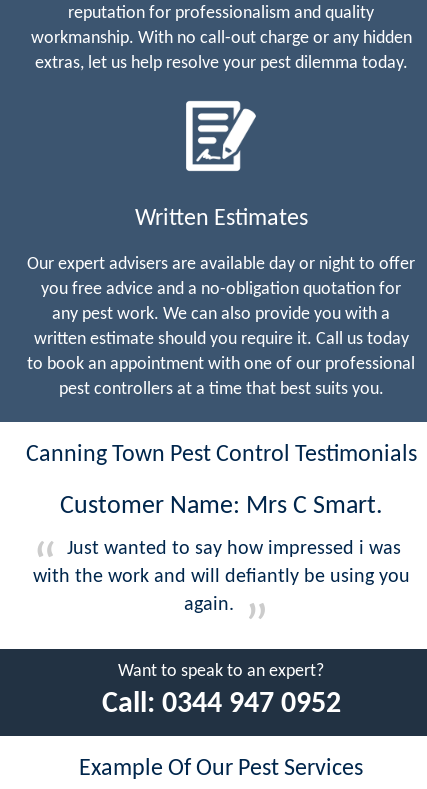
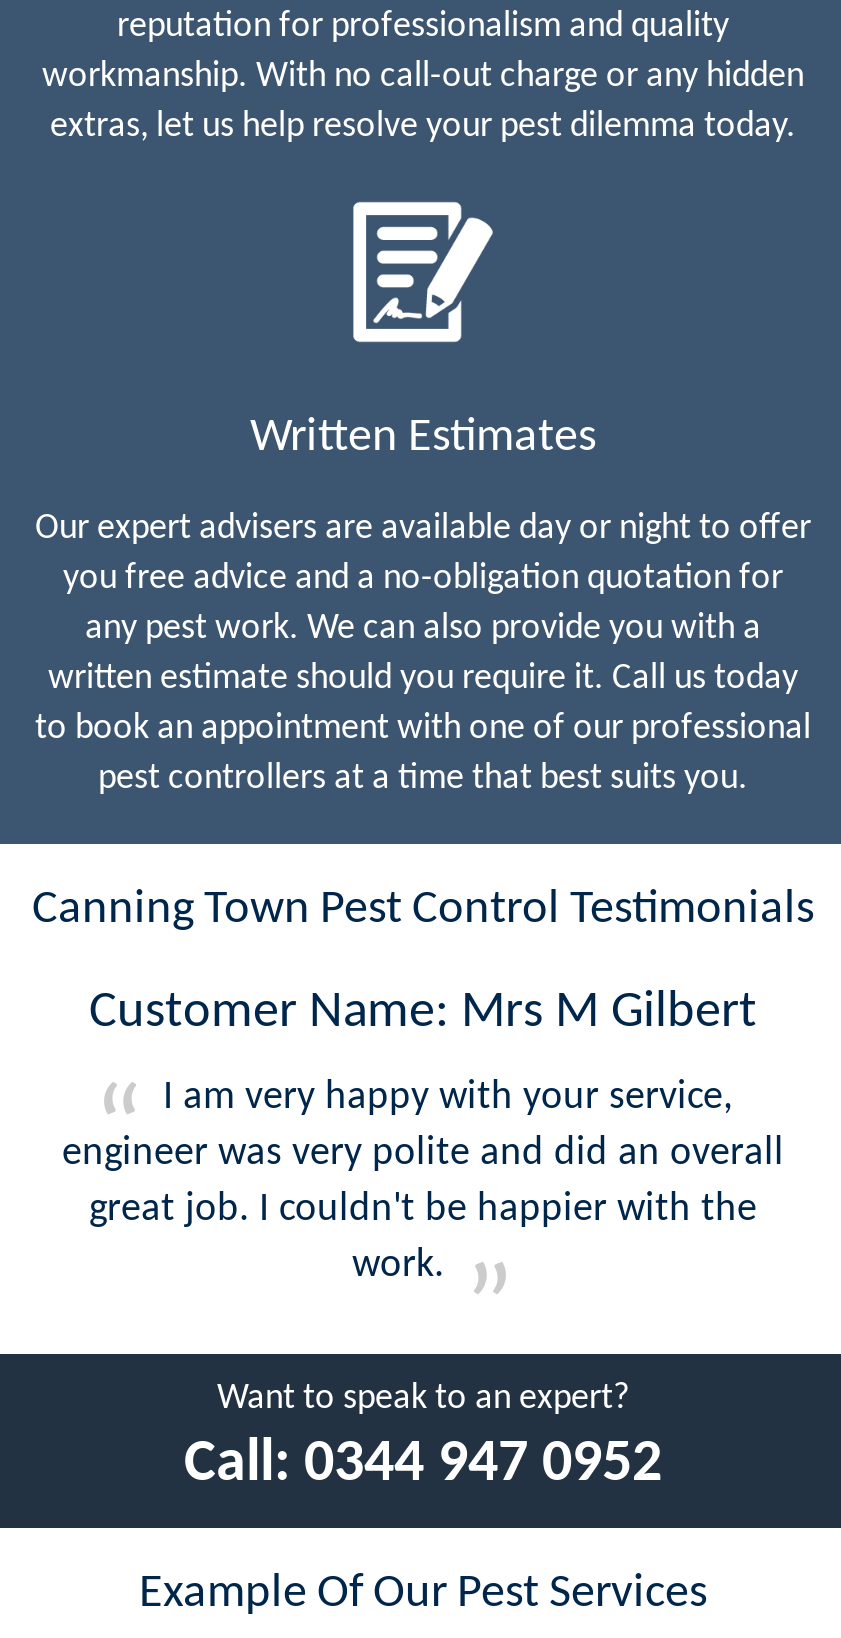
- Customer Name: Mrs C Smart.
+ Customer Name: Mrs M Gilbert

- Just wanted to say how impressed i was
- with the work and will defiantly be using you
- again.
+ I am very happy with your service,
+ engineer was very polite and did an overall
+ great job. I couldn't be happier with the
+ work.
